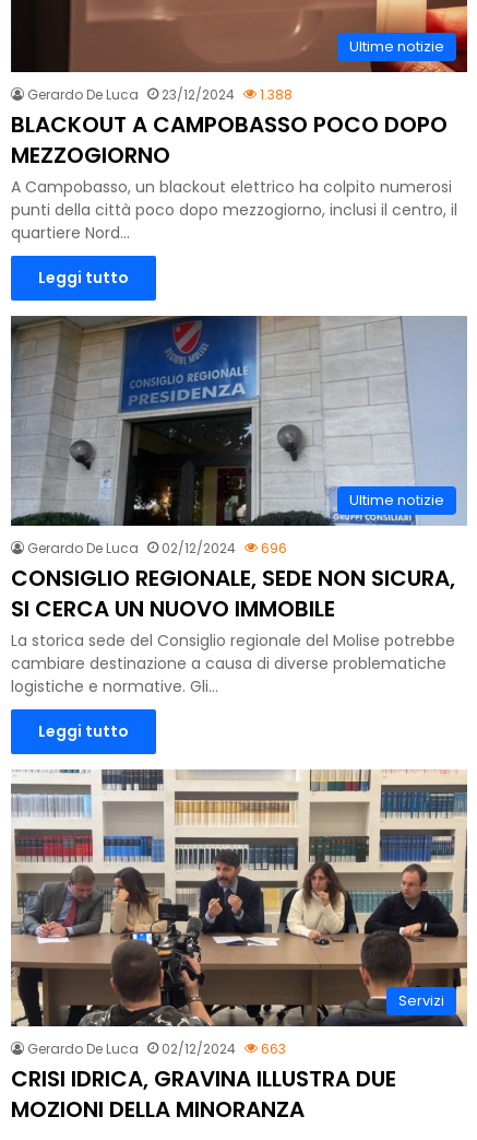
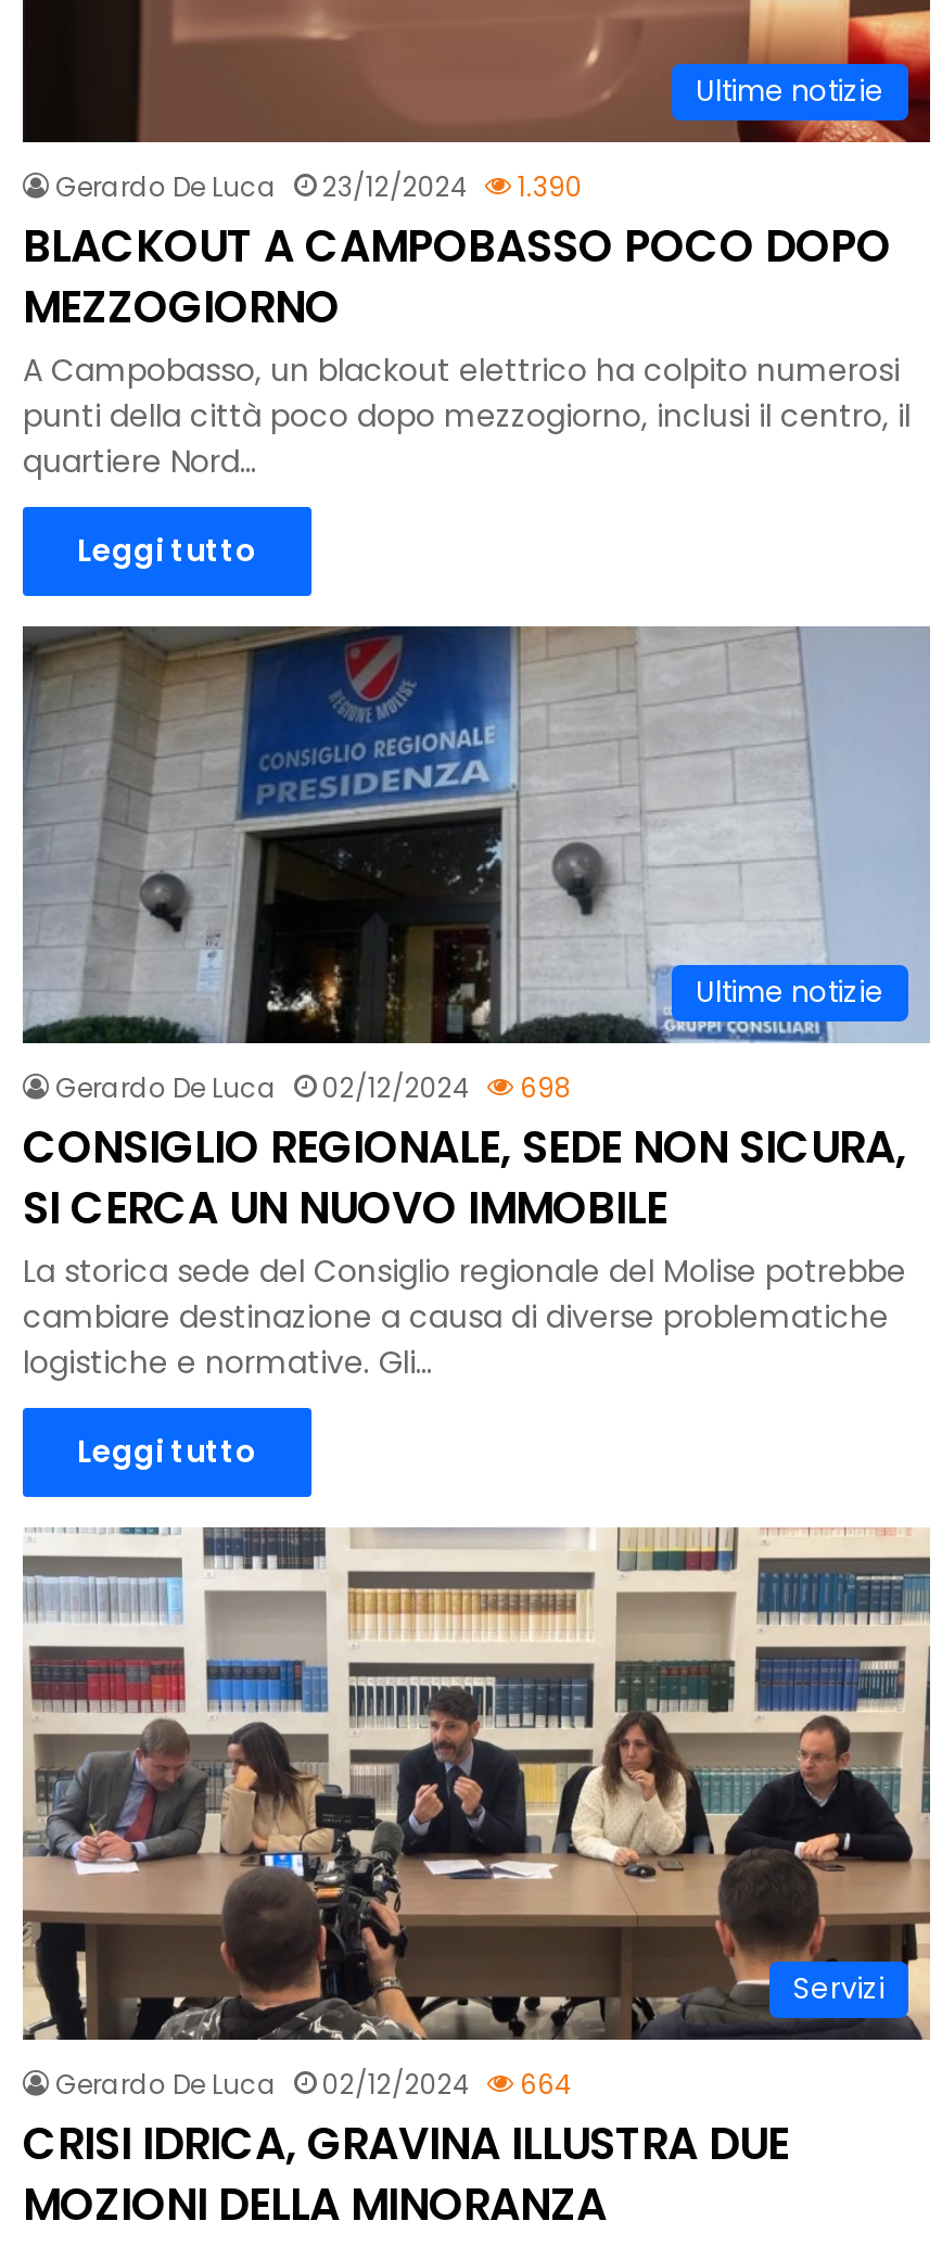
- Gerardo De Luca 23/12/2024 1.388
+ Gerardo De Luca 23/12/2024 1.390

- Gerardo De Luca 02/12/2024 696
+ Gerardo De Luca 02/12/2024 698

- Gerardo De Luca 02/12/2024 663
+ Gerardo De Luca 02/12/2024 664
